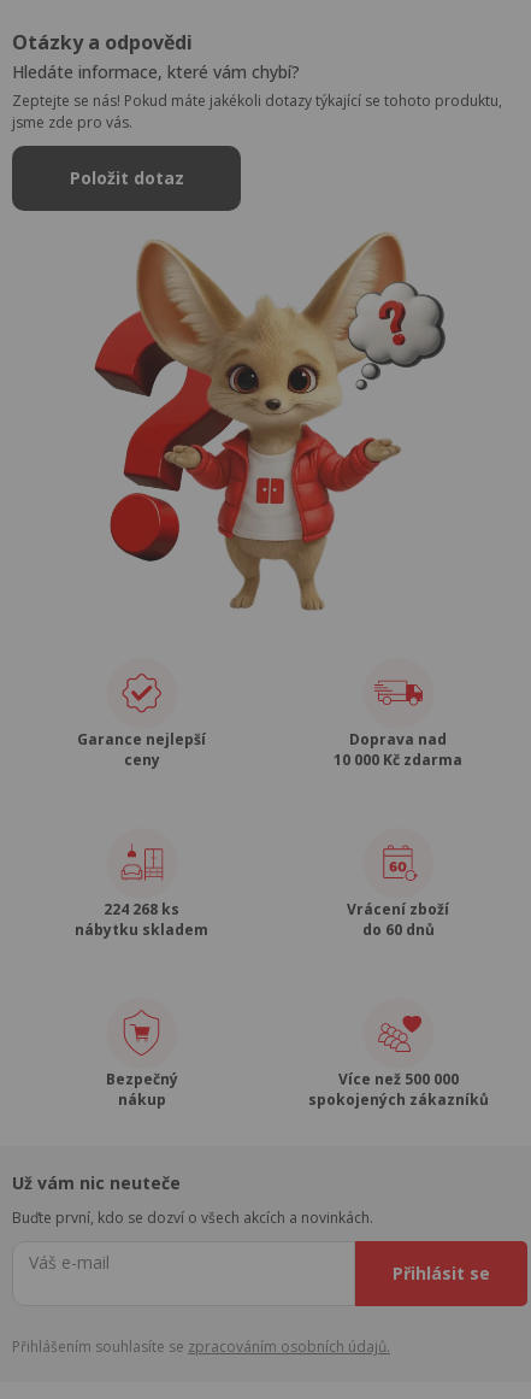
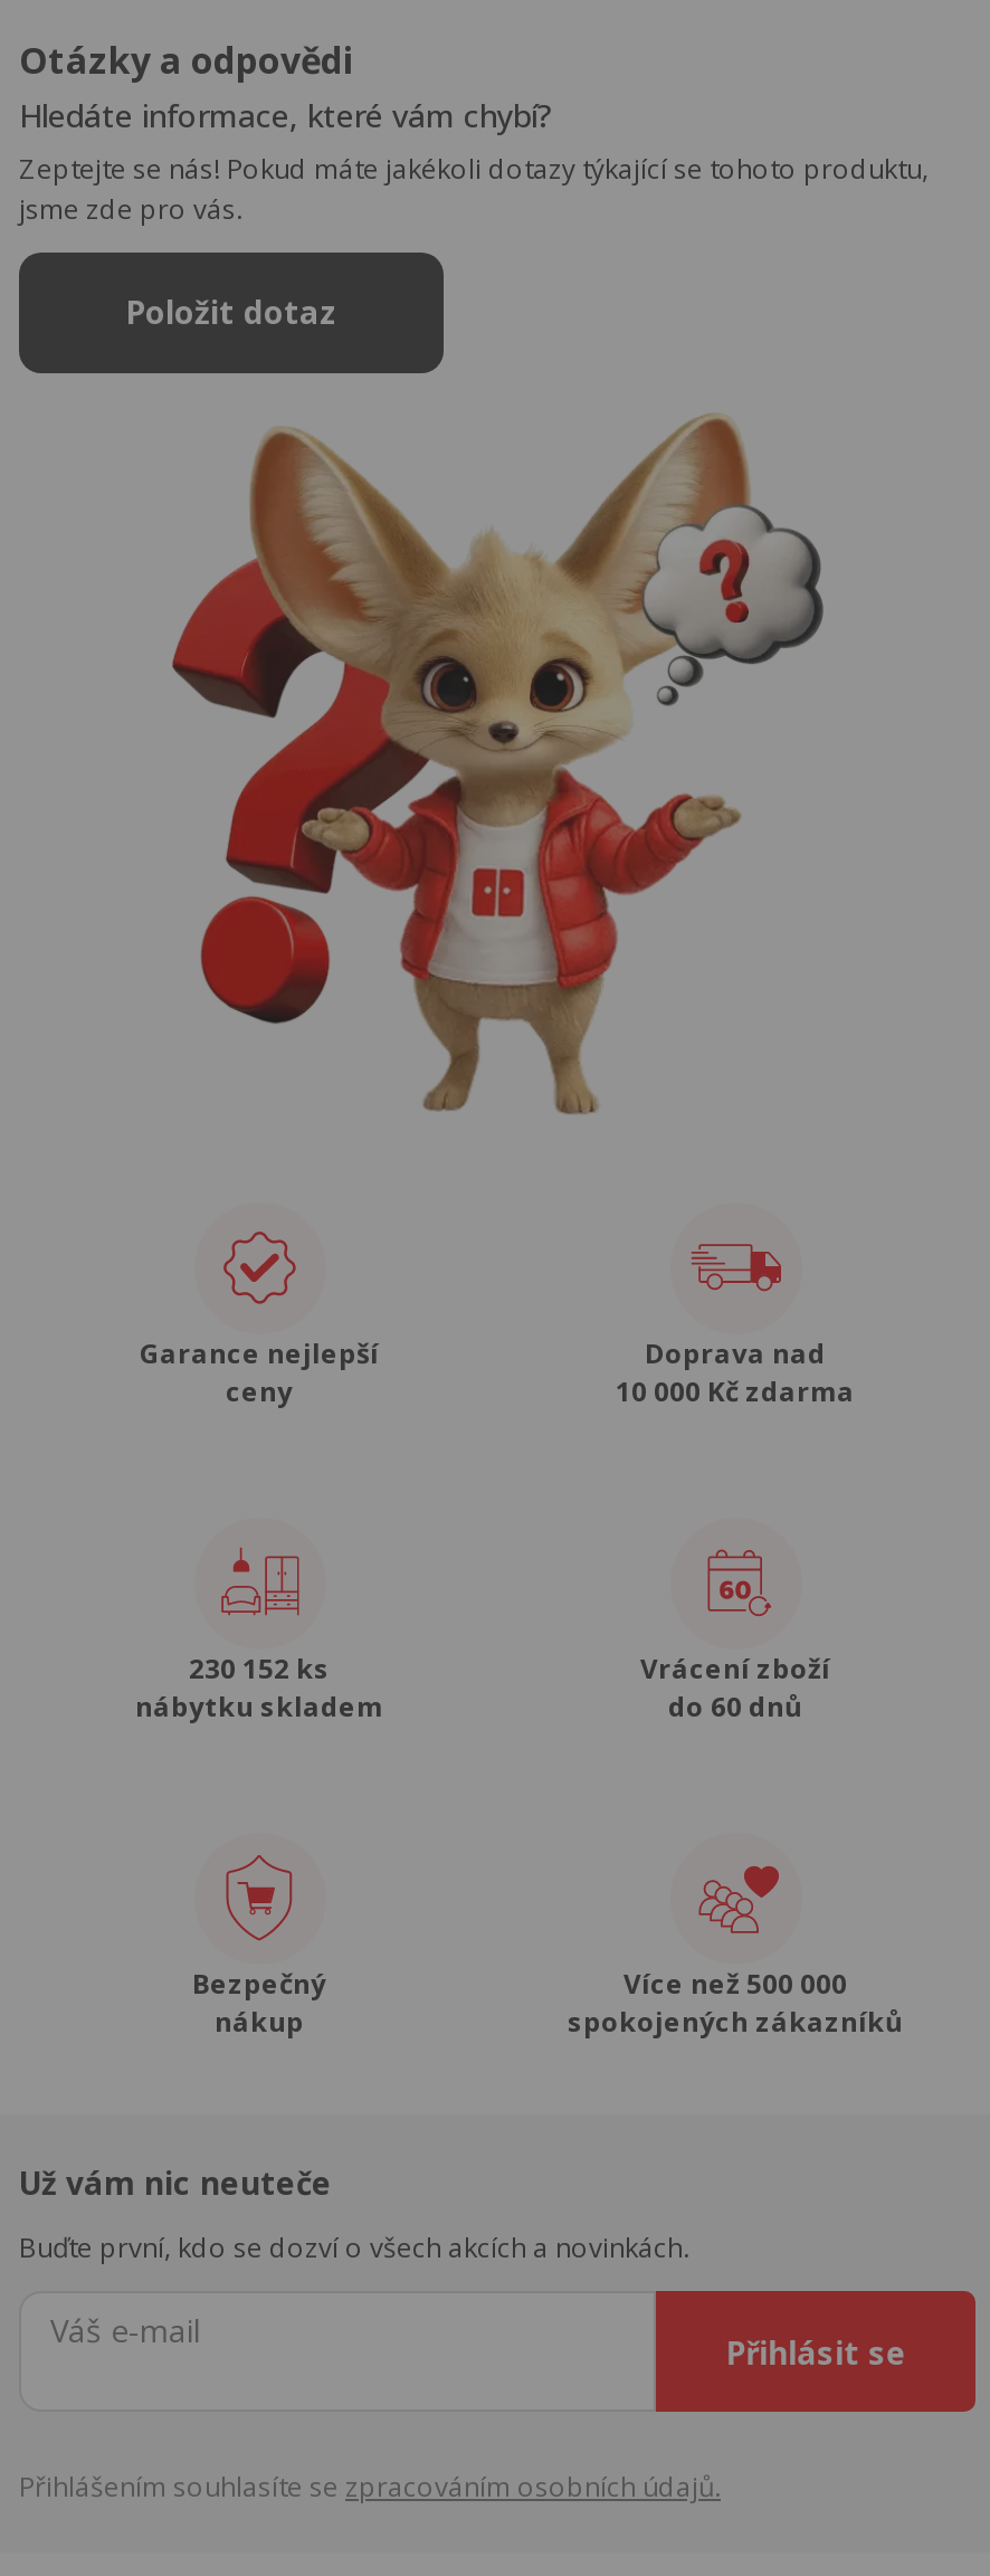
- 224 268 ks
+ 230 152 ks
